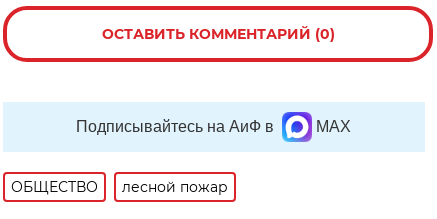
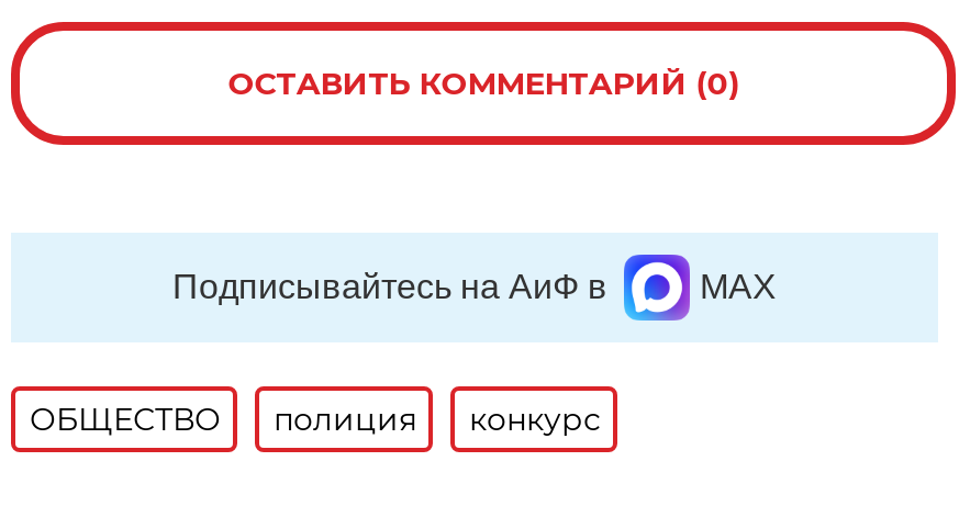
- лесной пожар
+ полиция
+ конкурс
